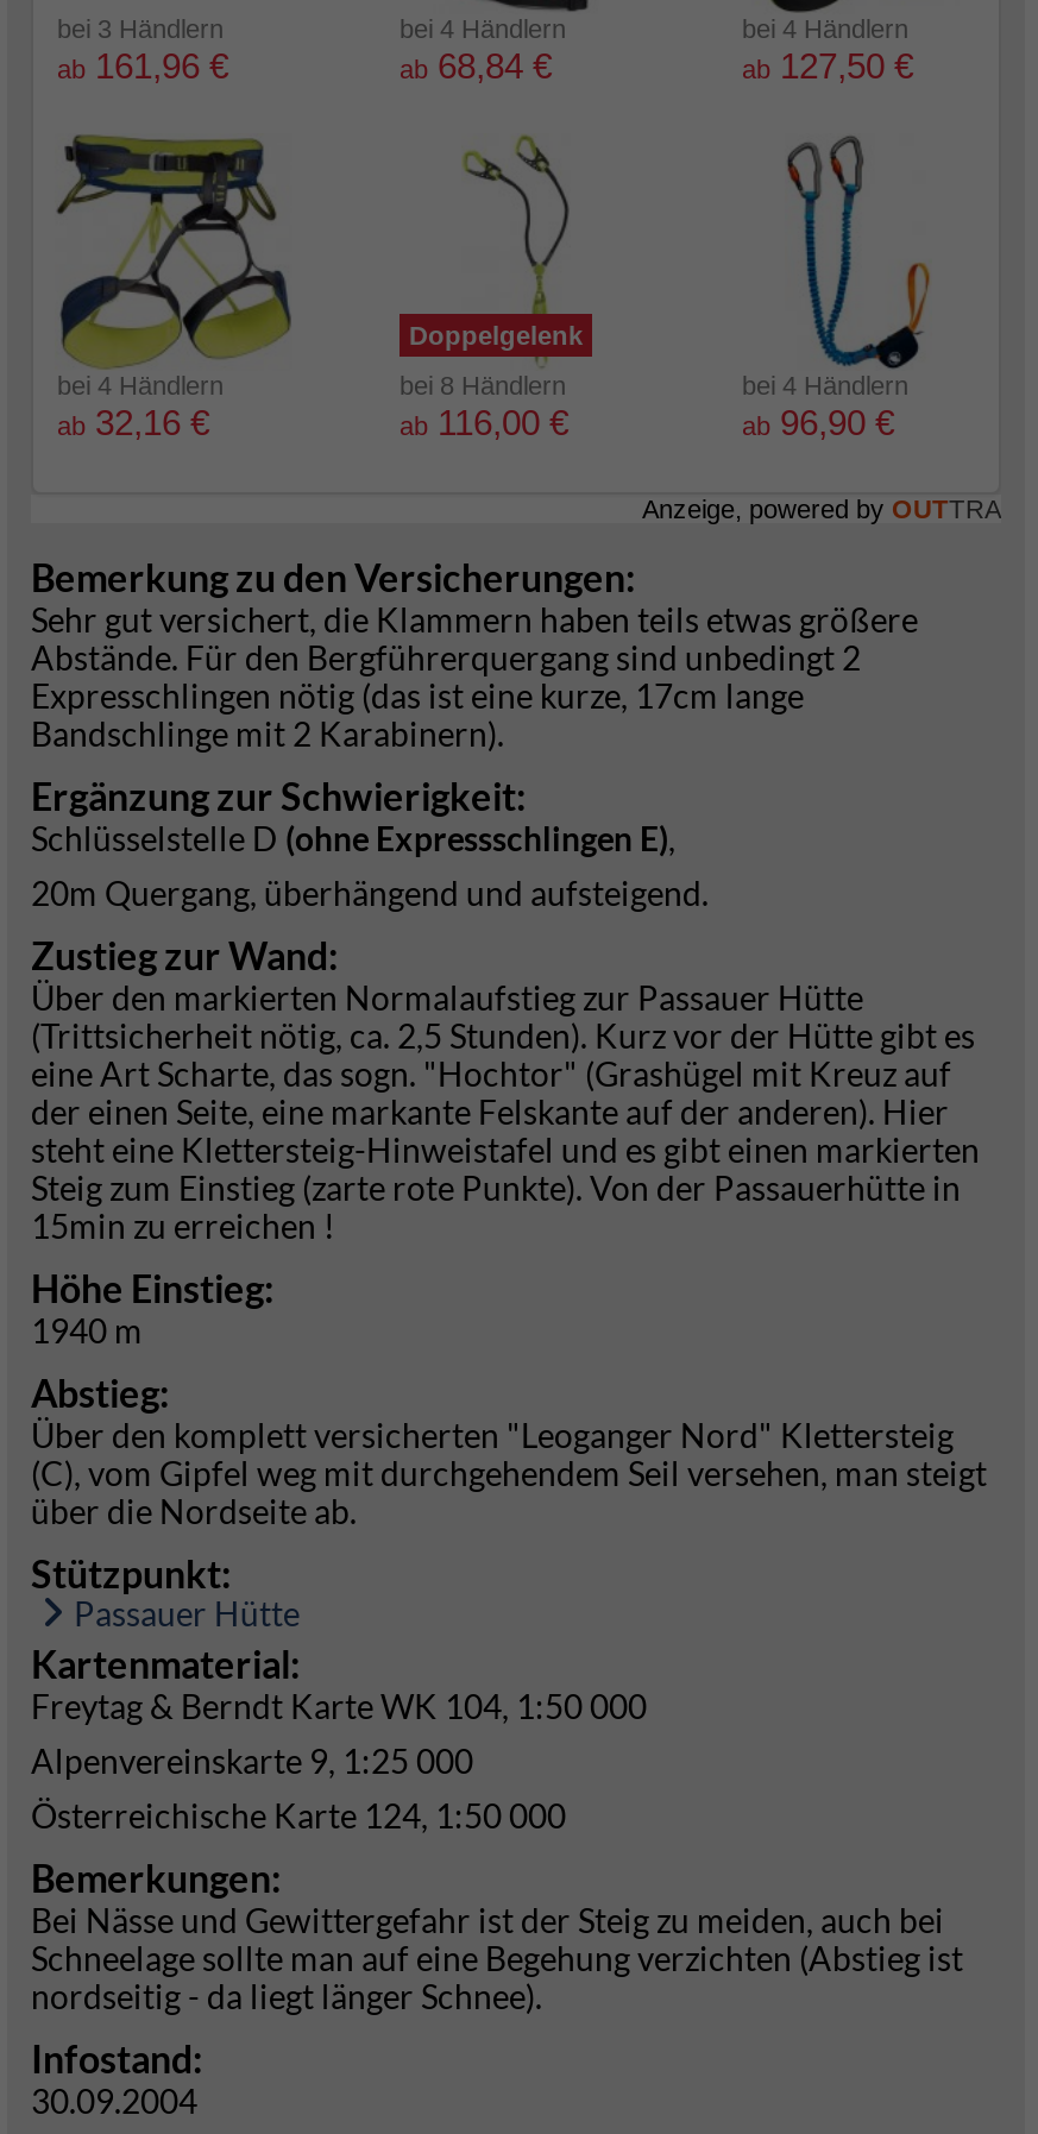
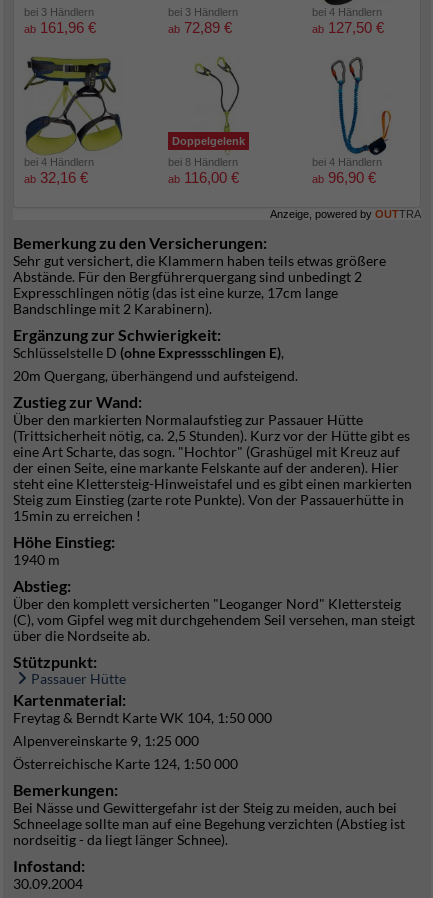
- bei 4 Händlern
+ bei 3 Händlern

- ab 68,84 €
+ ab 72,89 €
